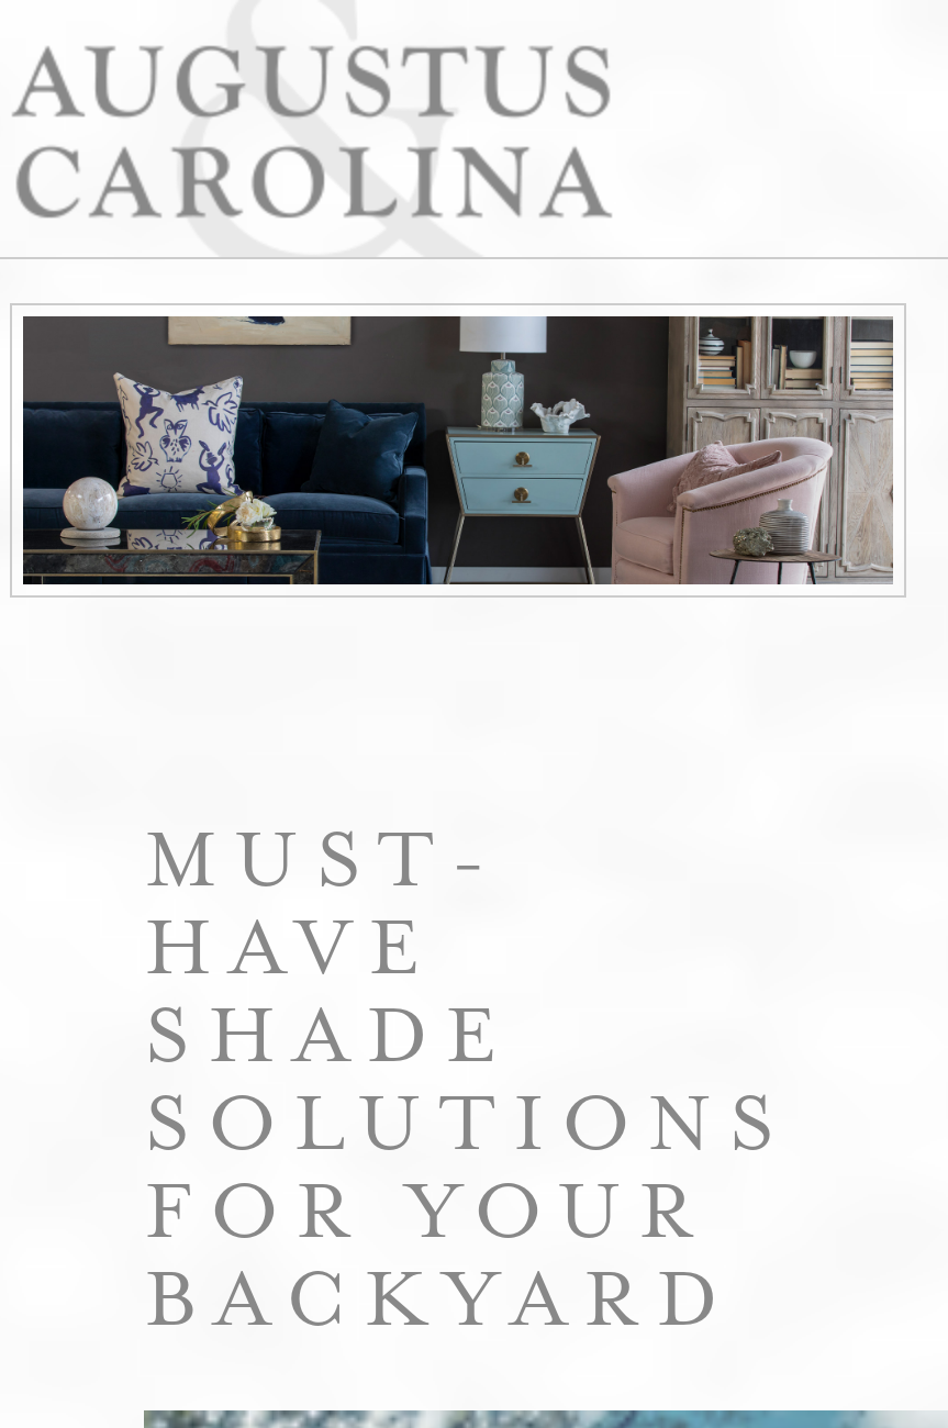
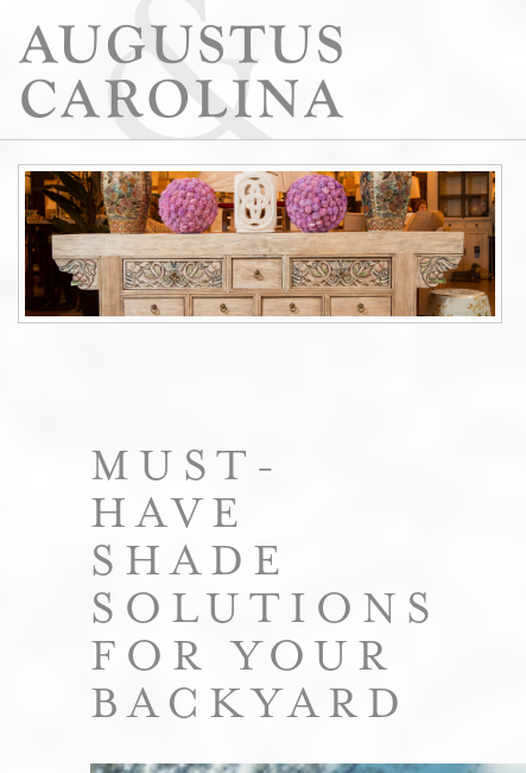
- [image]
+ [image]
